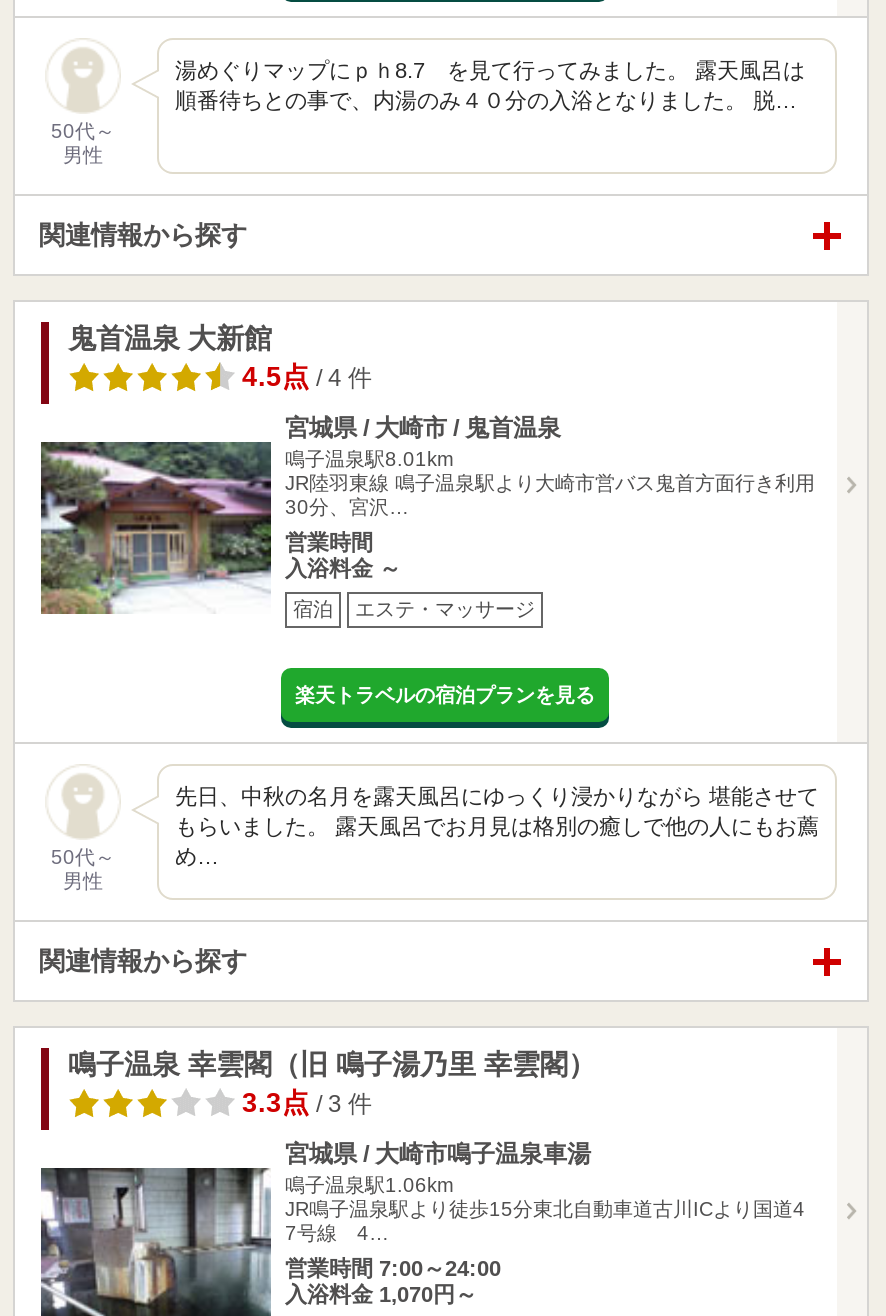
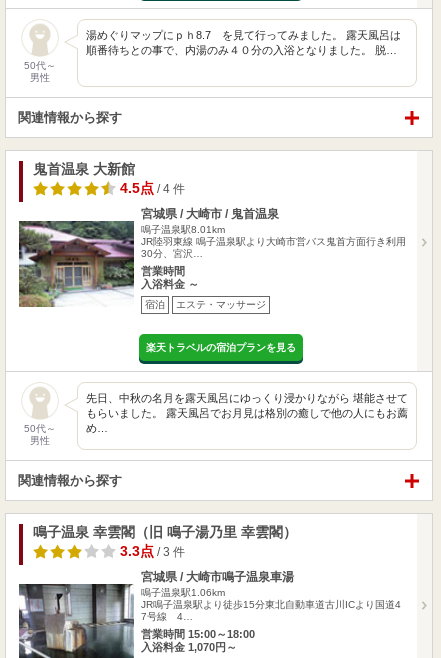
- 営業時間 7:00～24:00
+ 営業時間 15:00～18:00
